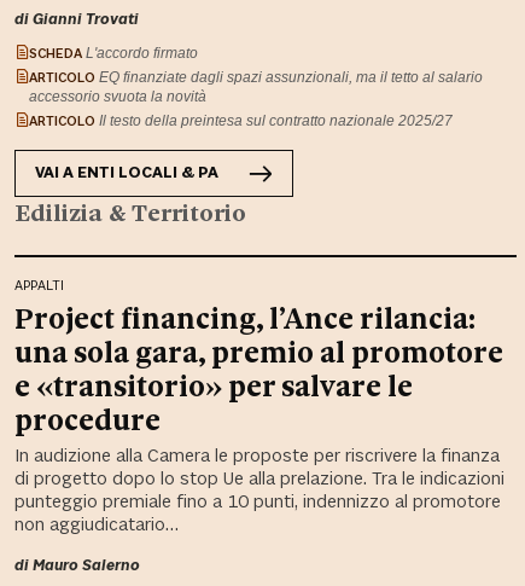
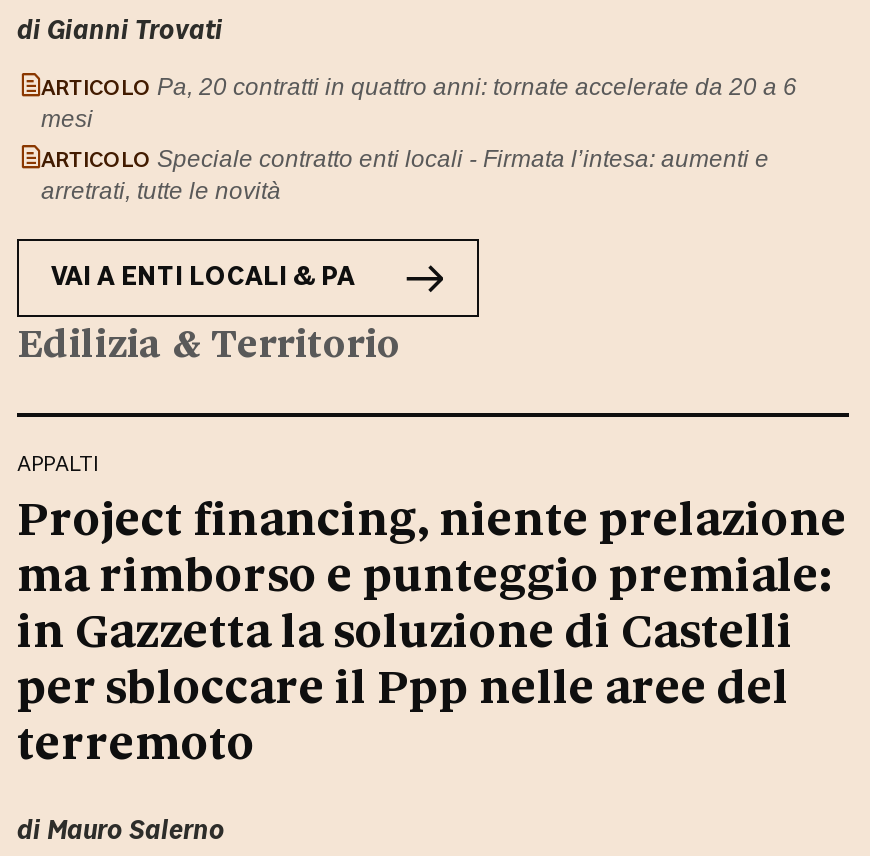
- SCHEDA L'accordo firmato
- ARTICOLO EQ finanziate dagli spazi assunzionali, ma il tetto al salario
- accessorio svuota la novità
- ARTICOLO Il testo della preintesa sul contratto nazionale 2025/27
+ ARTICOLO Pa, 20 contratti in quattro anni: tornate accelerate da 20 a 6
+ mesi
+ ARTICOLO Speciale contratto enti locali - Firmata l’intesa: aumenti e
+ arretrati, tutte le novità

- Project financing, l’Ance rilancia:
- una sola gara, premio al promotore
- e «transitorio» per salvare le
- procedure
- In audizione alla Camera le proposte per riscrivere la finanza
- di progetto dopo lo stop Ue alla prelazione. Tra le indicazioni
- punteggio premiale fino a 10 punti, indennizzo al promotore
- non aggiudicatario…
+ Project financing, niente prelazione
+ ma rimborso e punteggio premiale:
+ in Gazzetta la soluzione di Castelli
+ per sbloccare il Ppp nelle aree del
+ terremoto
